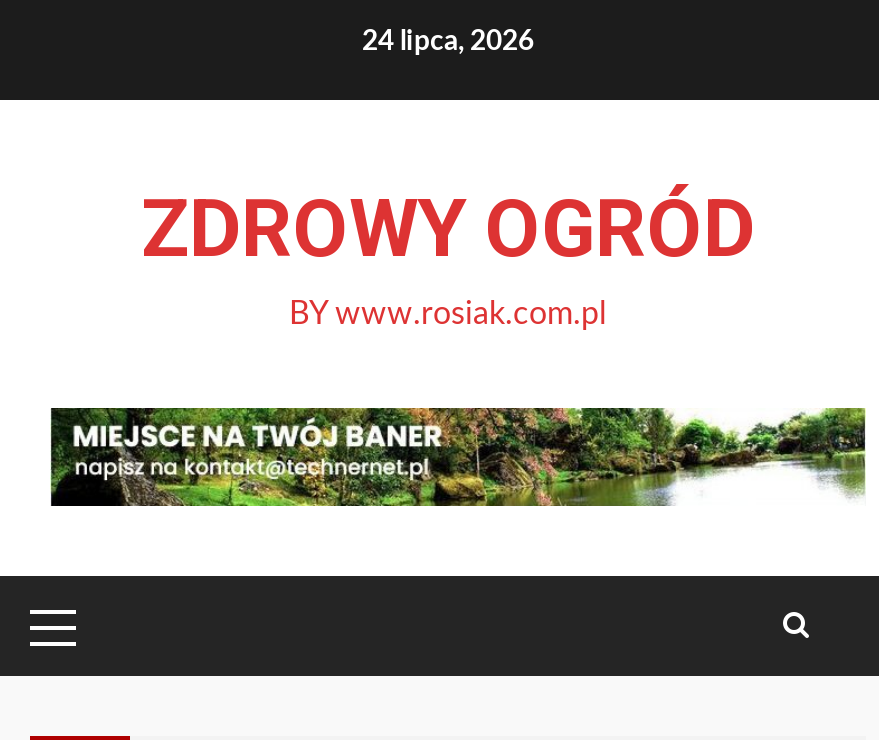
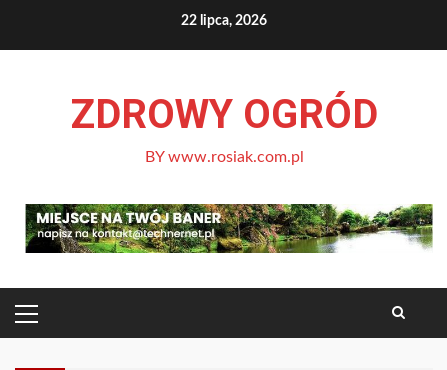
- 24 lipca, 2026
+ 22 lipca, 2026
